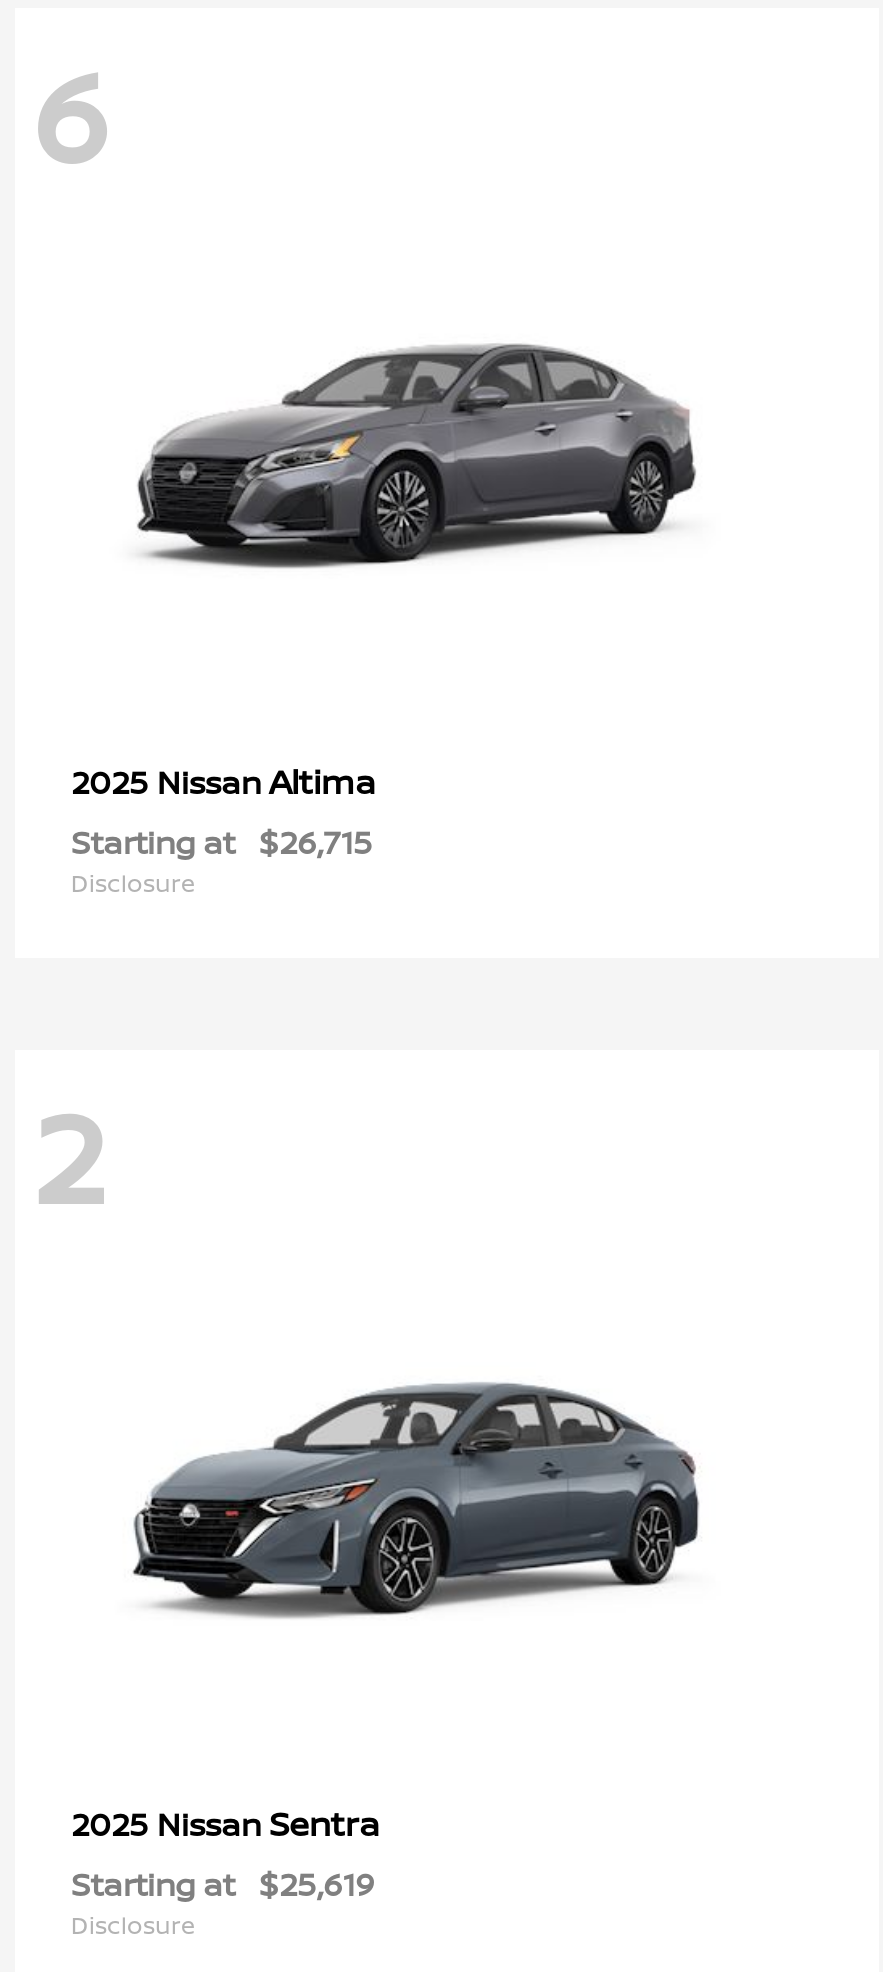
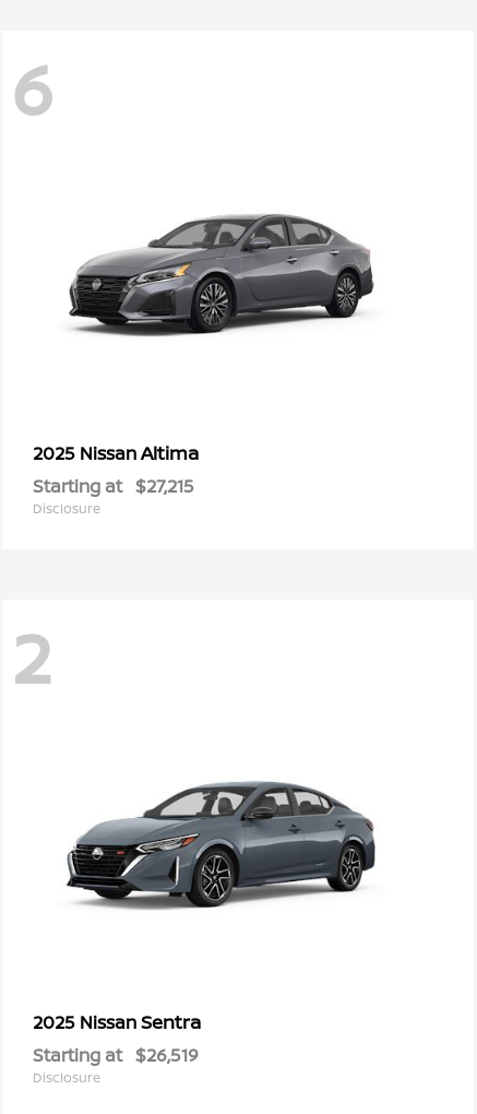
- Starting at $26,715
+ Starting at $27,215

- Starting at $25,619
+ Starting at $26,519
